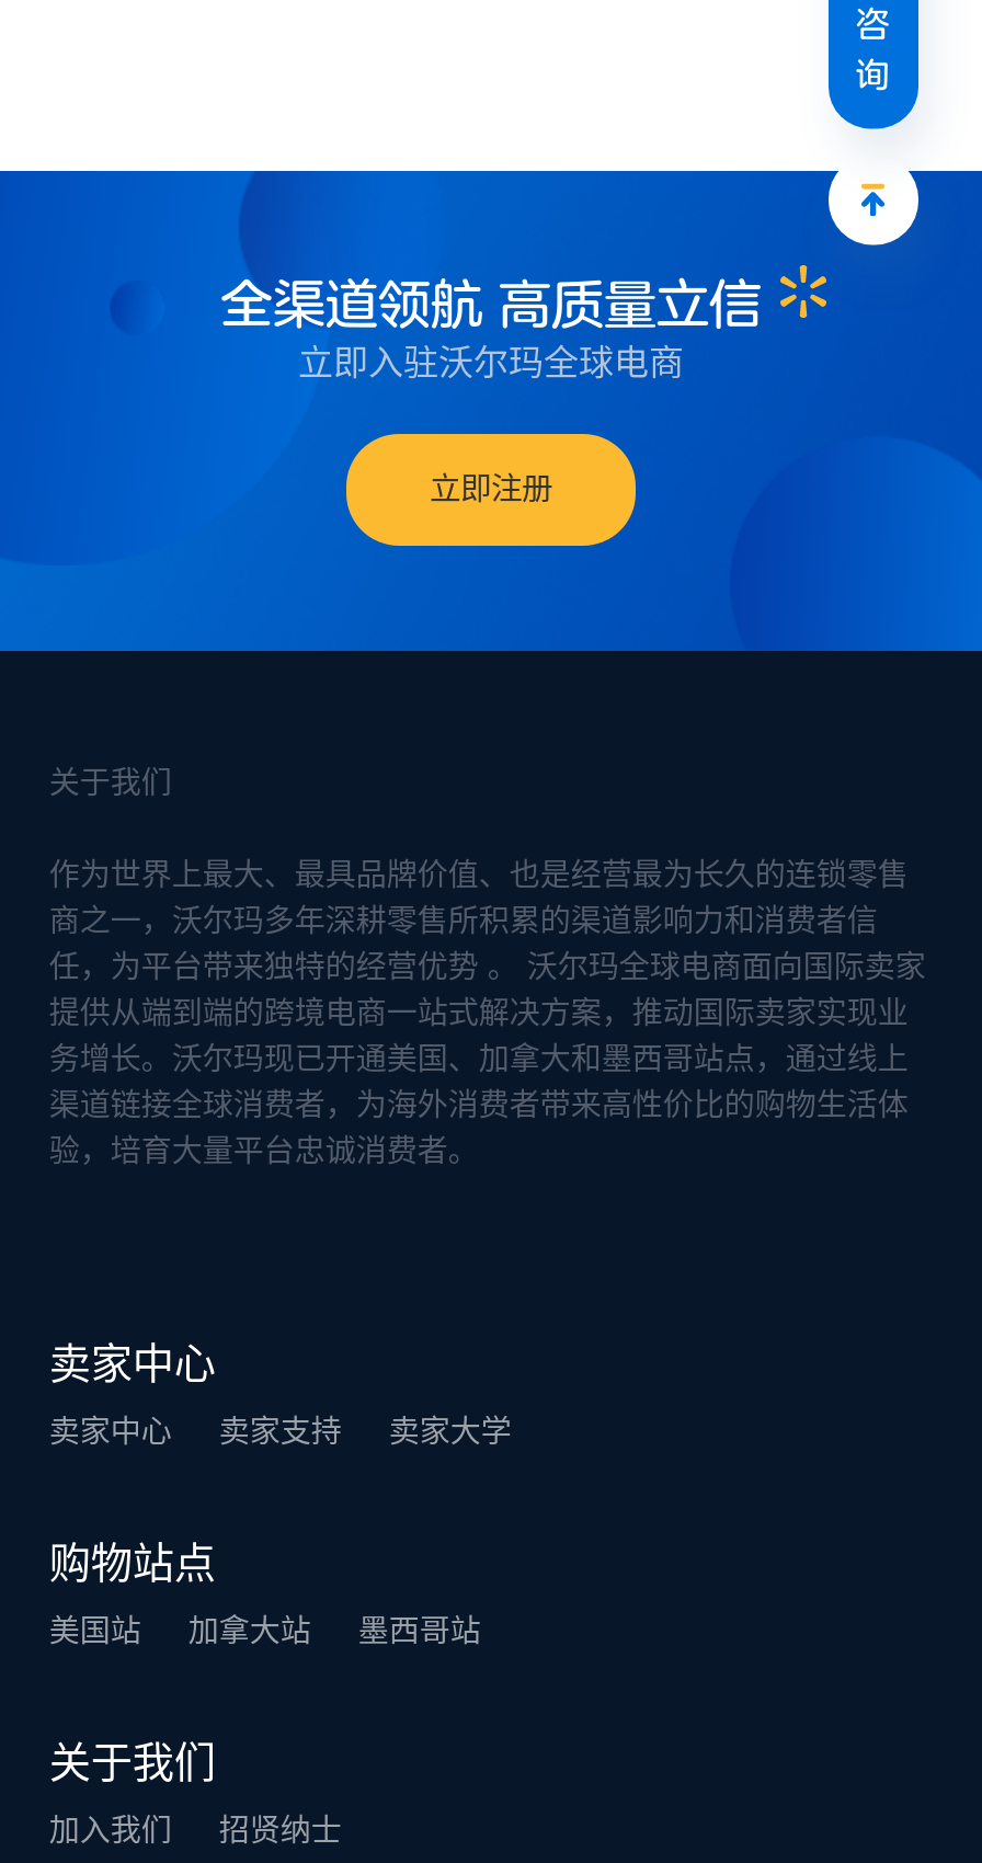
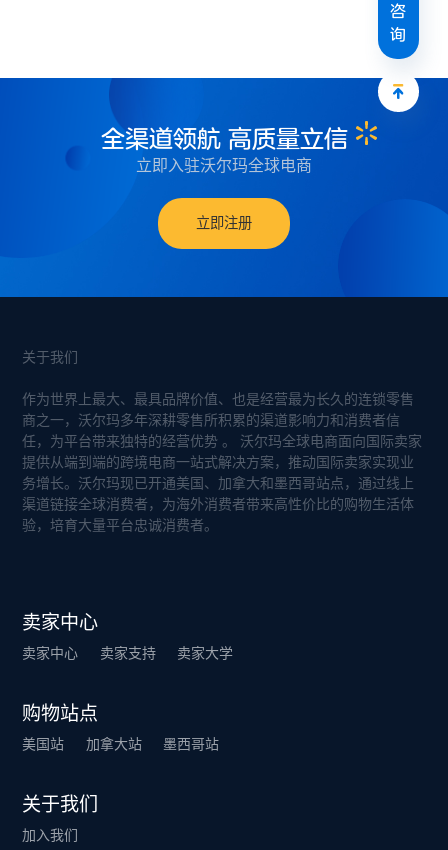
- 招贤纳士
